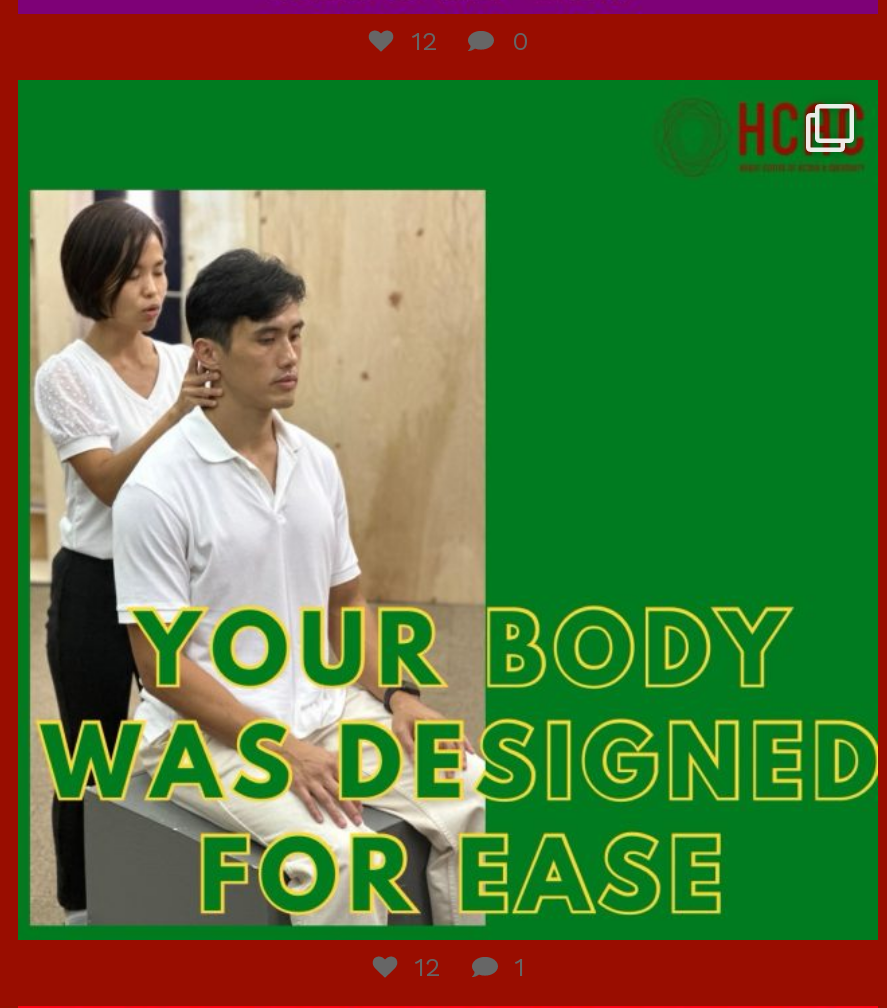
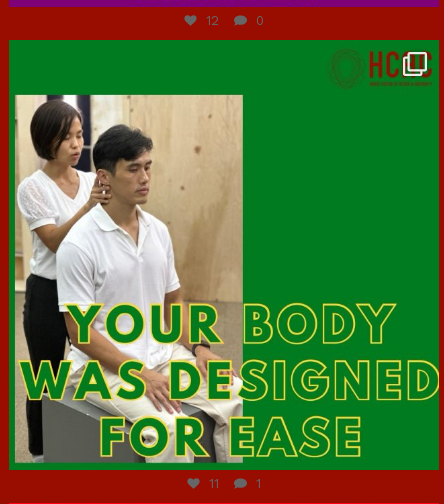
- 12
+ 11
